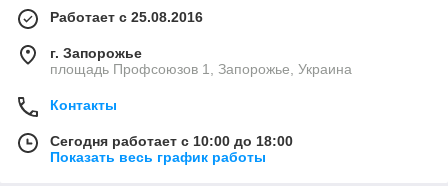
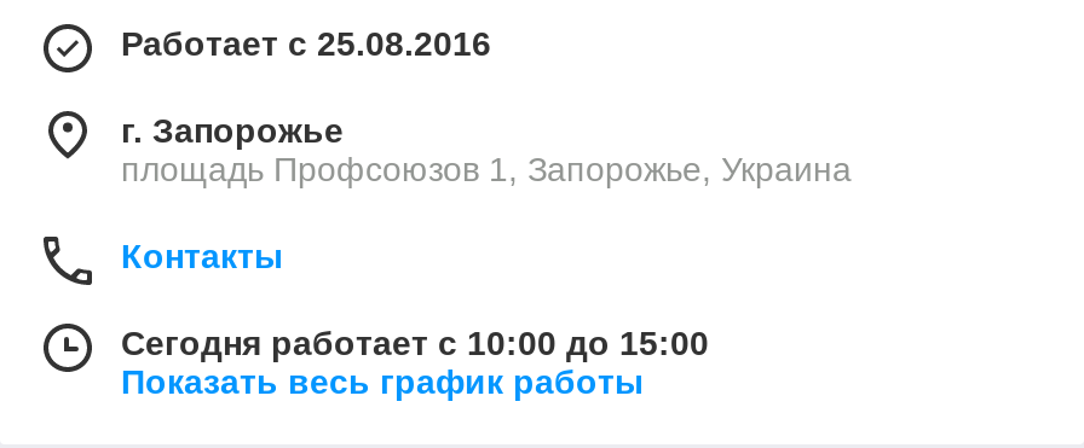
- Сегодня работает с 10:00 до 18:00
+ Сегодня работает с 10:00 до 15:00
